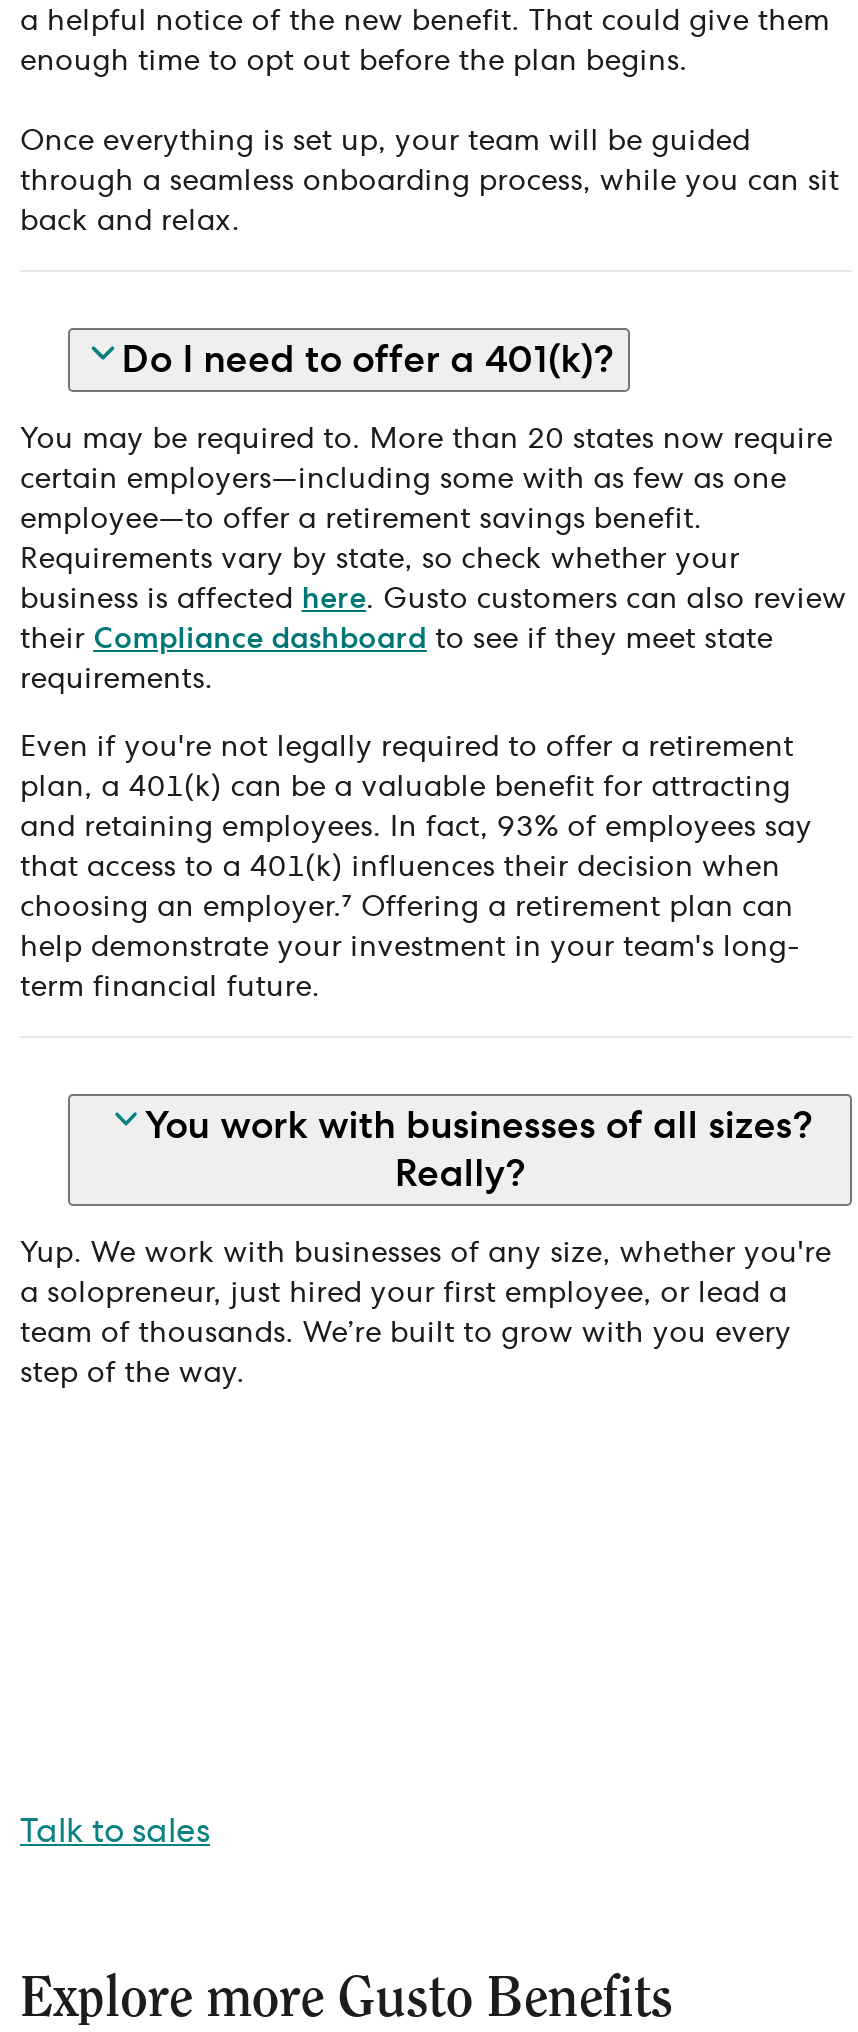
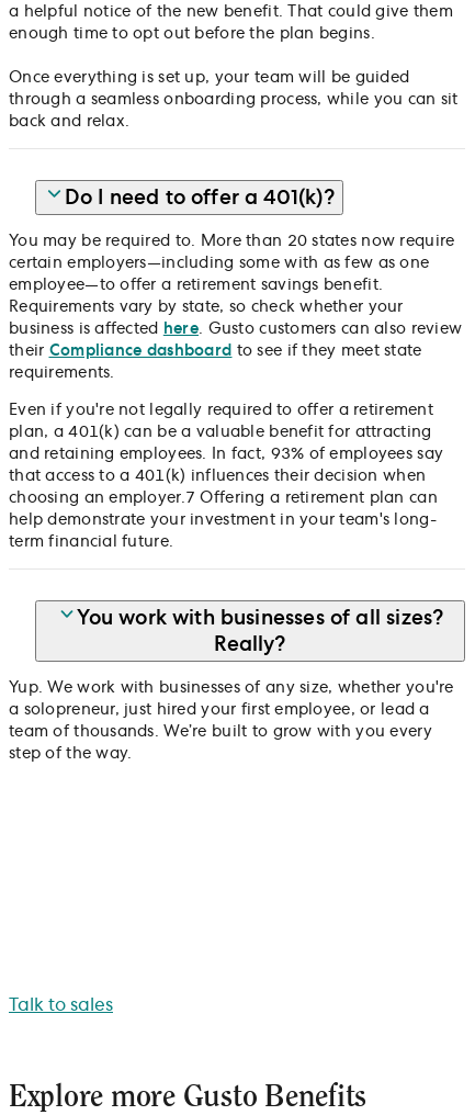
- choosing an employer.⁷ Offering a retirement plan can
+ choosing an employer. 7 Offering a retirement plan can
